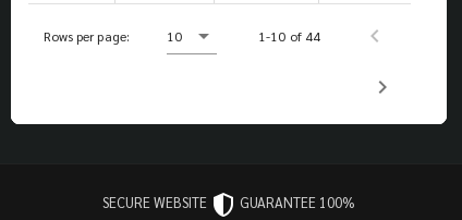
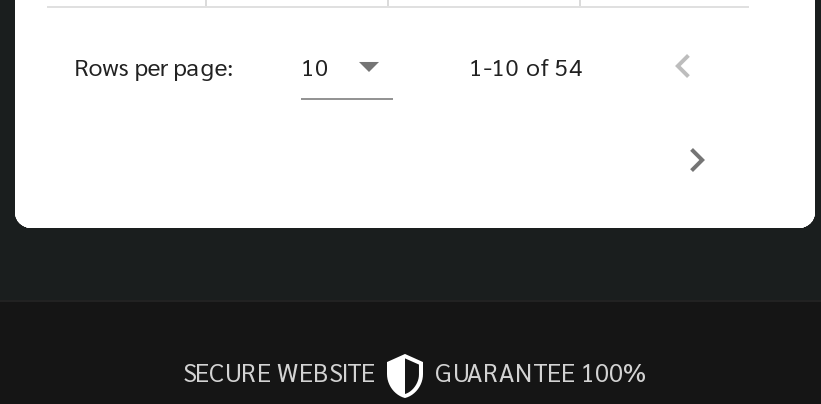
- 1-10 of 44
+ 1-10 of 54
